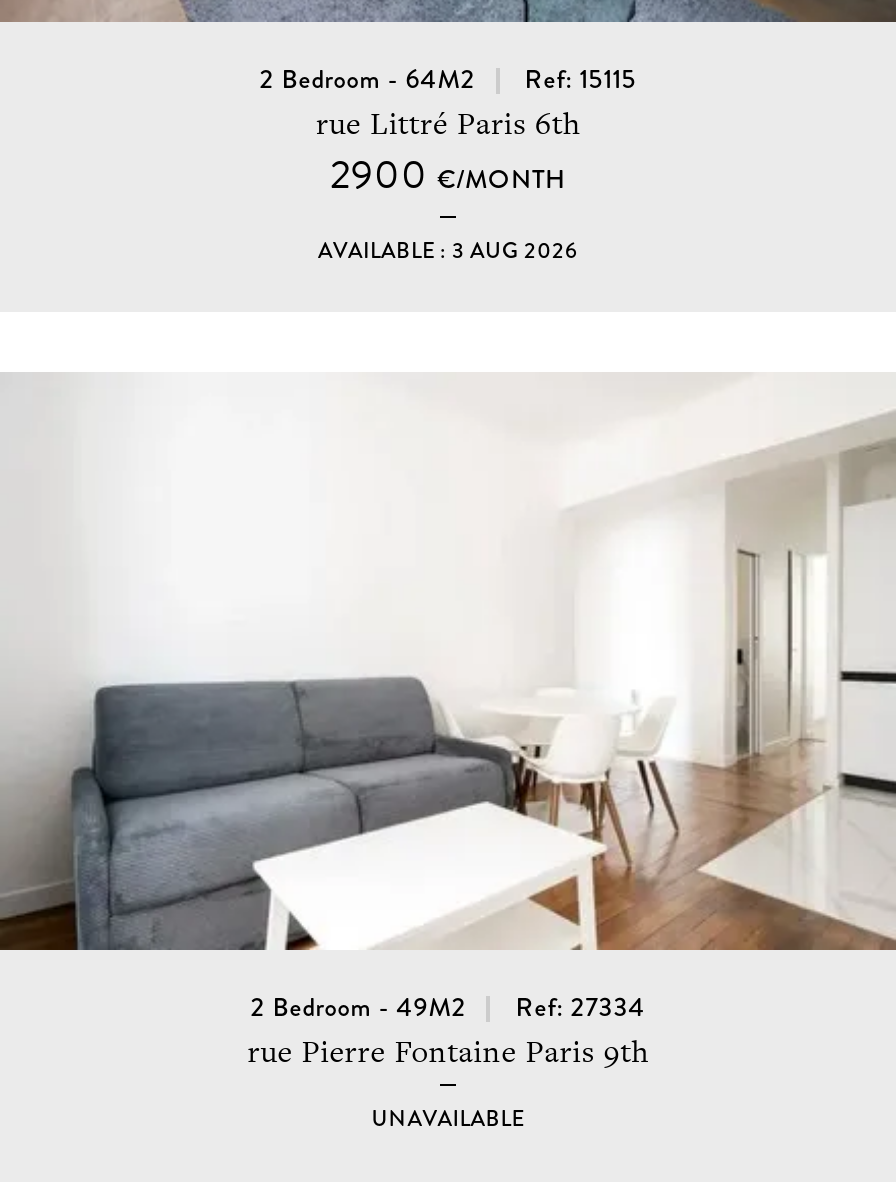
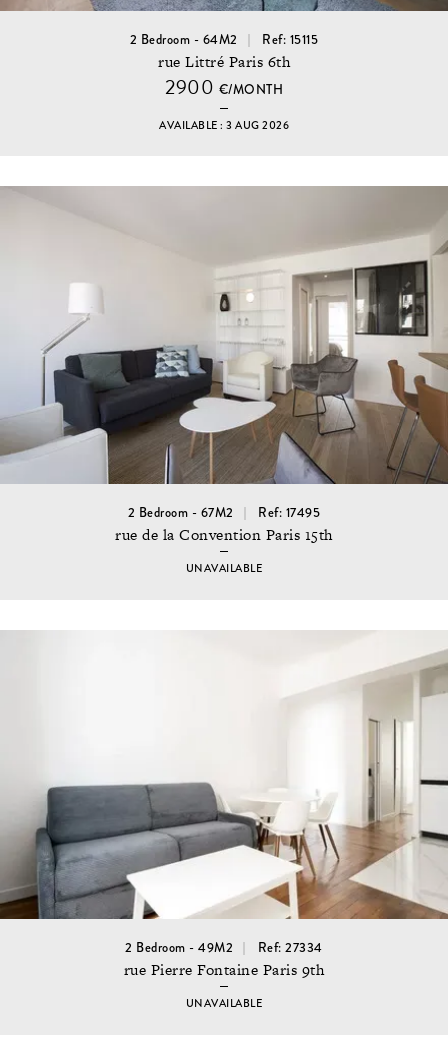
+ [image]
+ 2 Bedroom - 67M2
+ Ref: 17495
+ rue de la Convention Paris 15th
+ UNAVAILABLE
